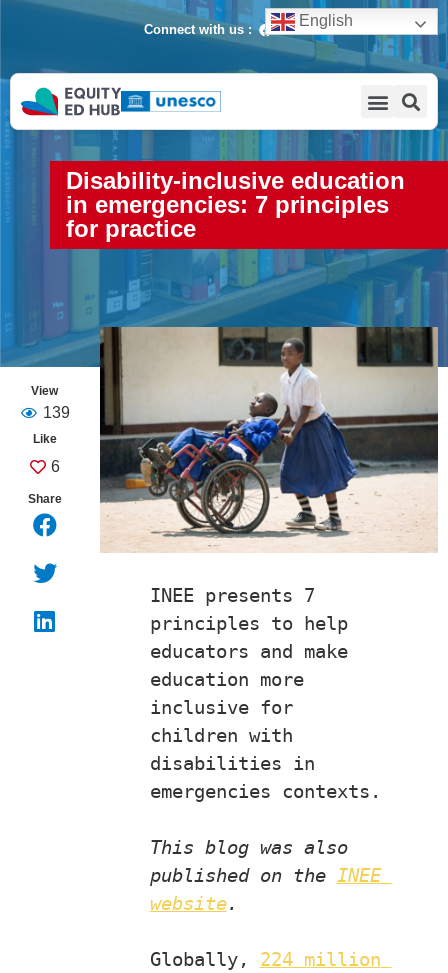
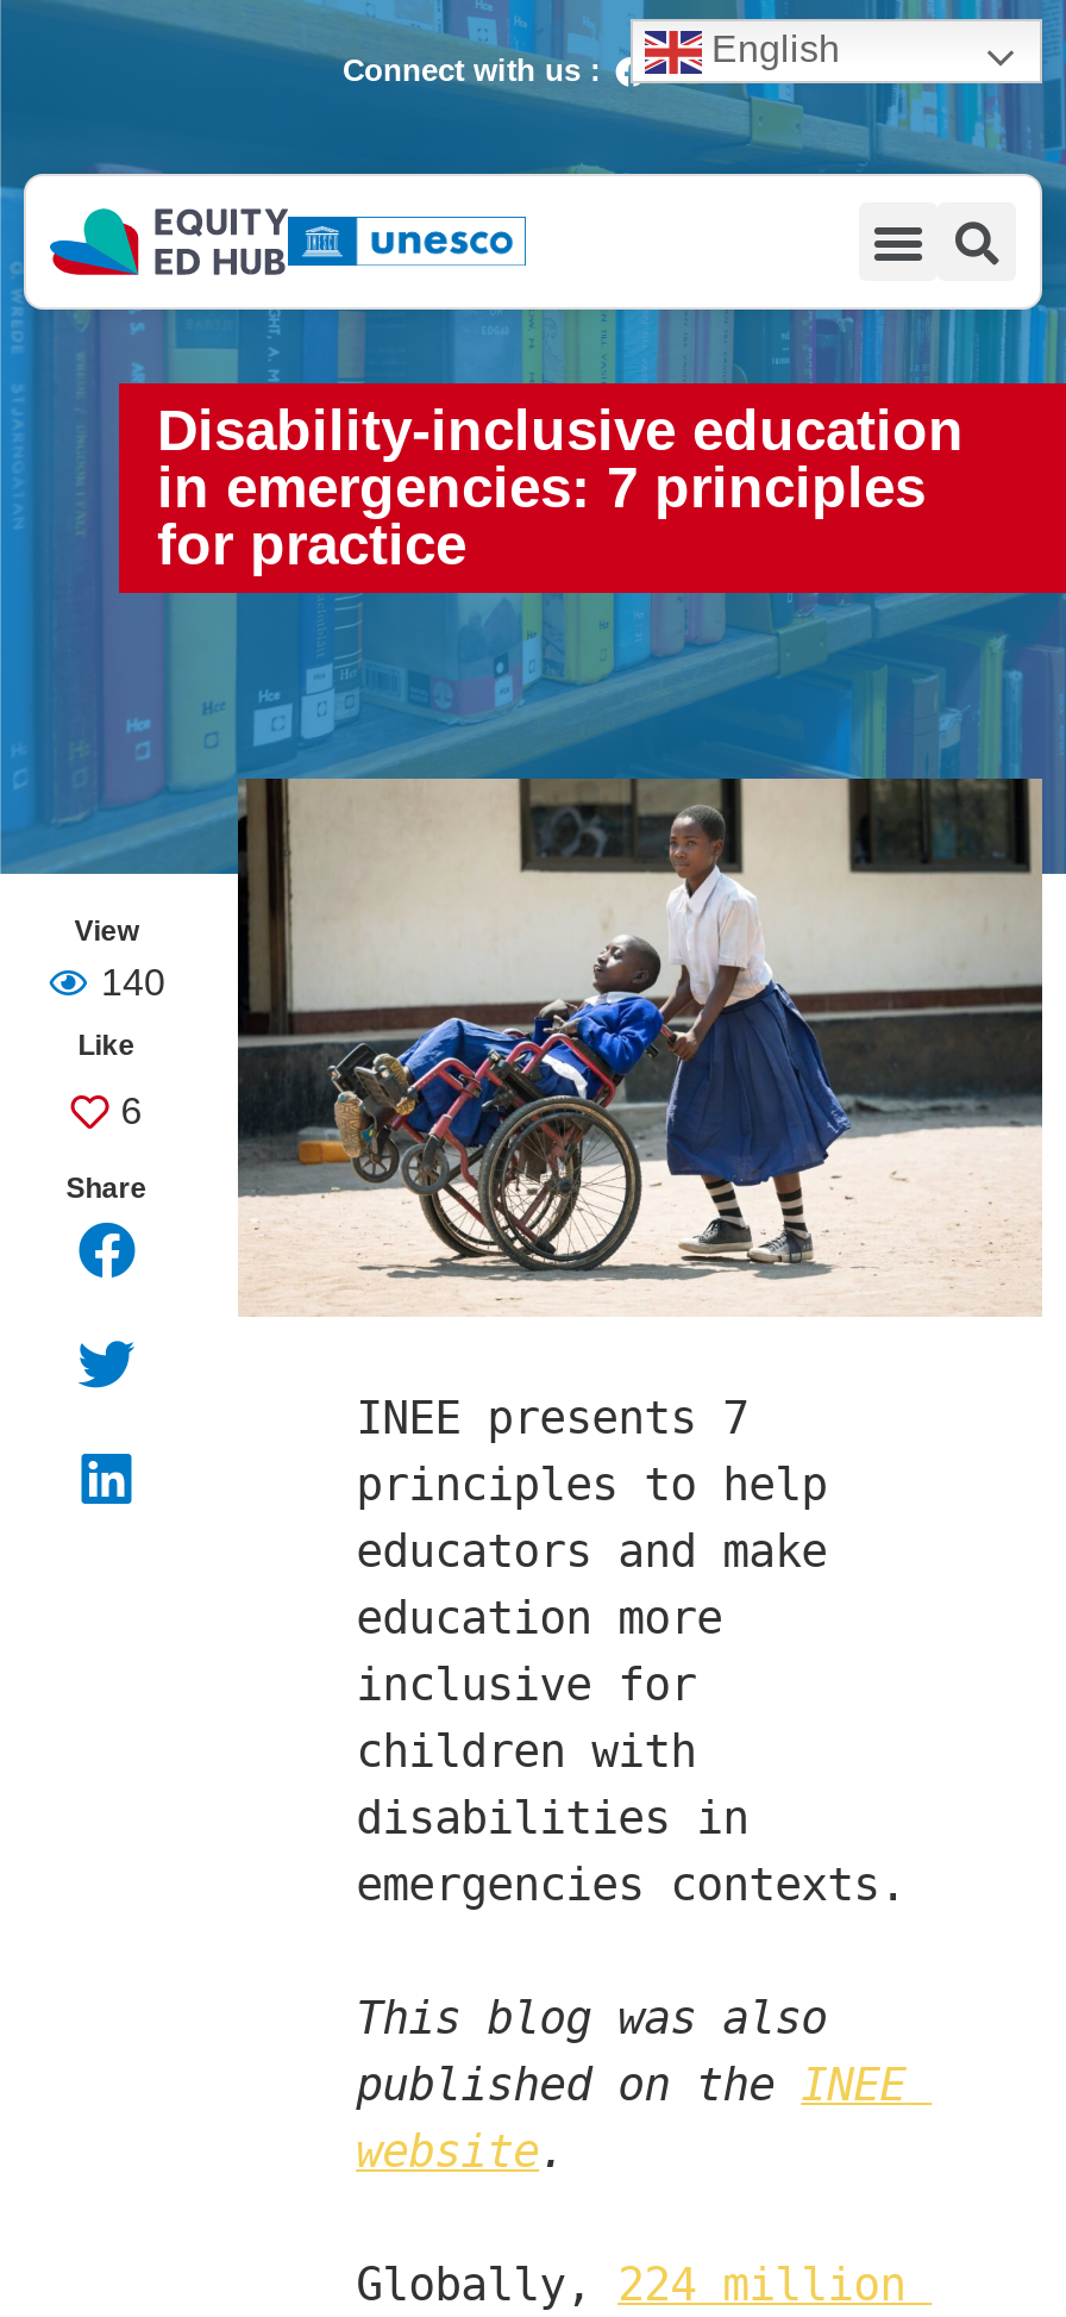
- 139
+ 140
